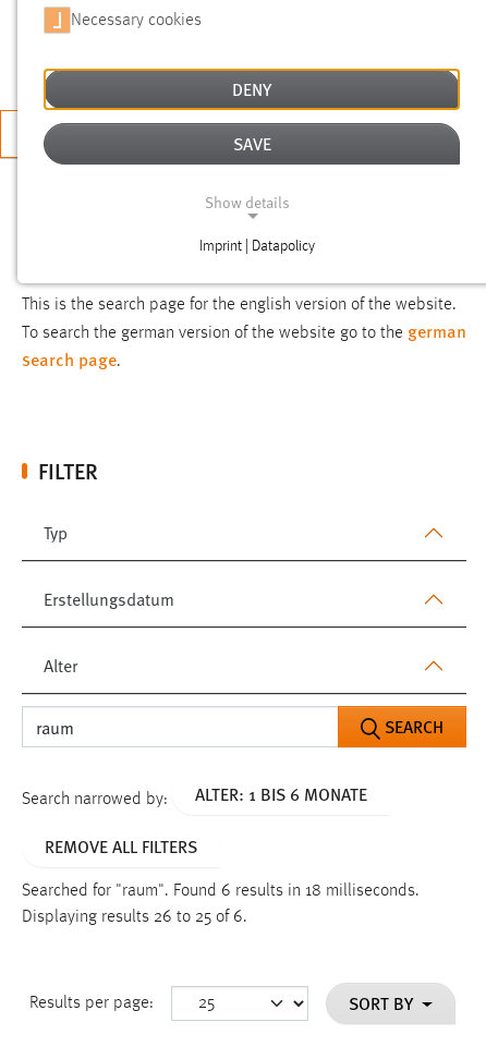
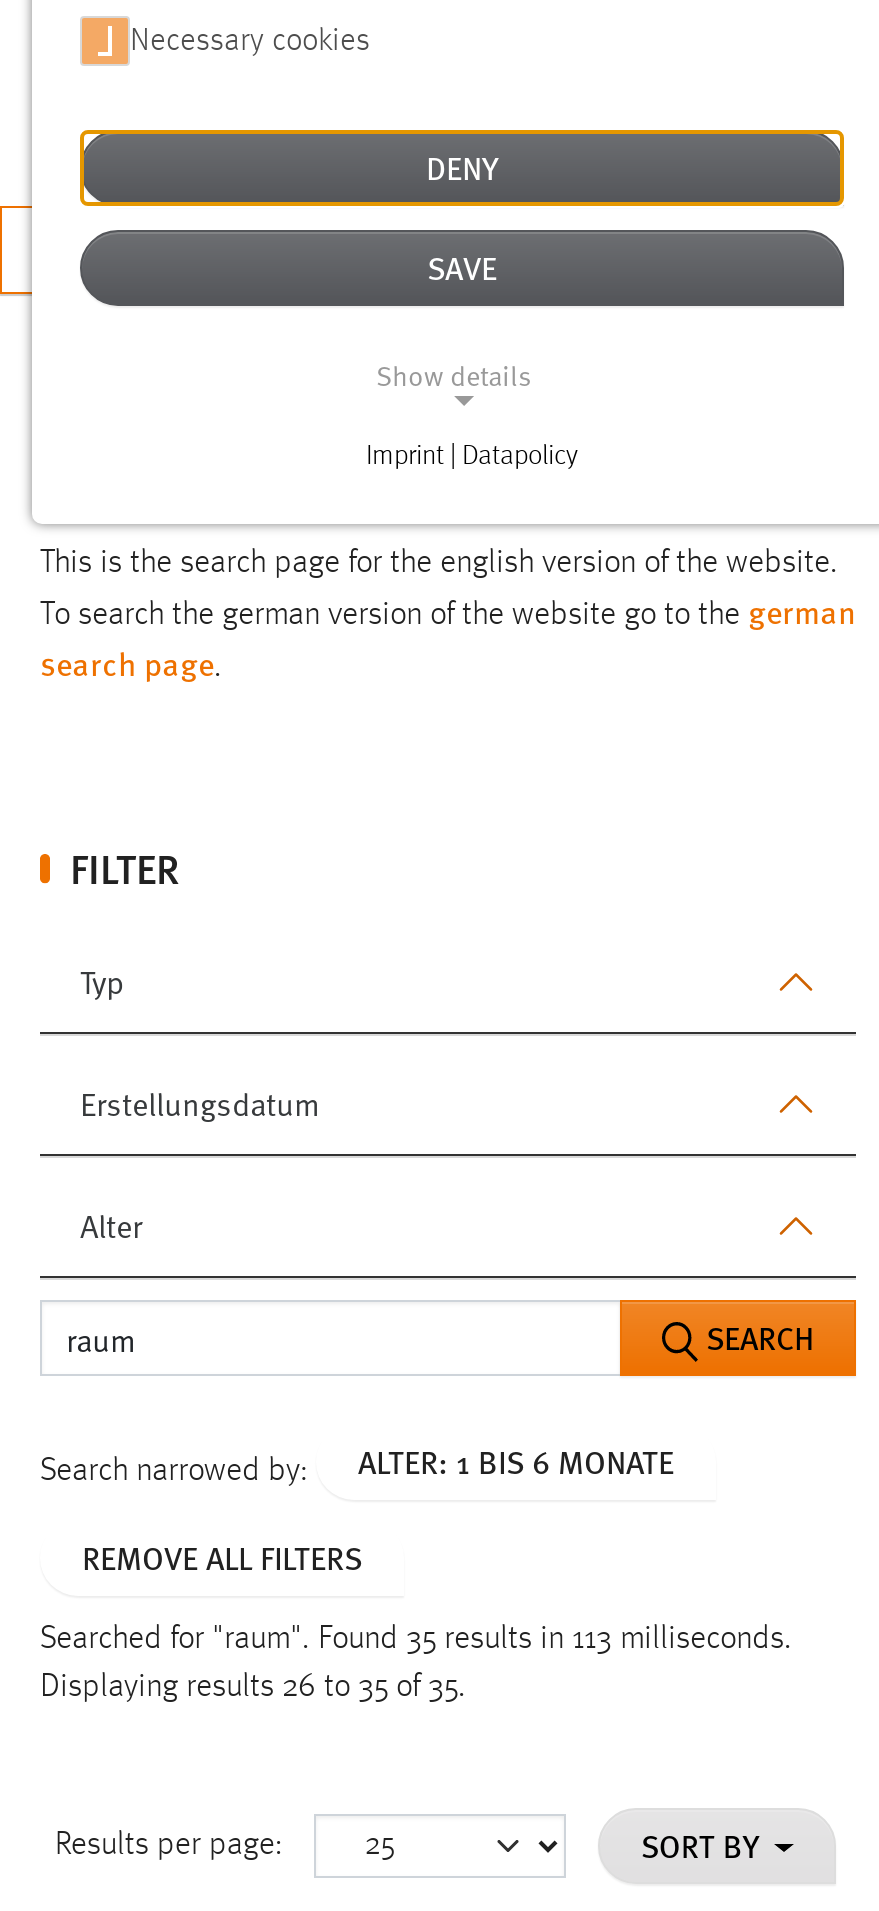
- Searched for "raum". Found 6 results in 18 milliseconds.
+ Searched for "raum". Found 35 results in 113 milliseconds.

- Displaying results 26 to 25 of 6.
+ Displaying results 26 to 35 of 35.
